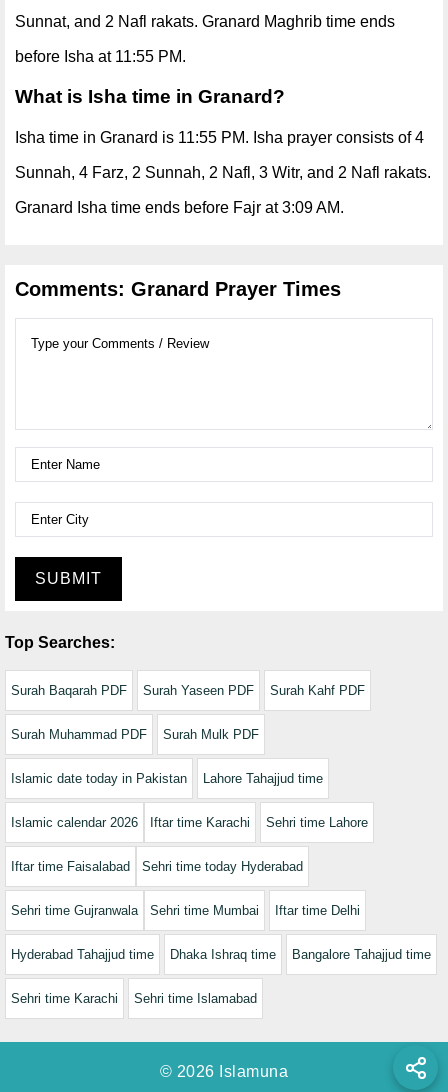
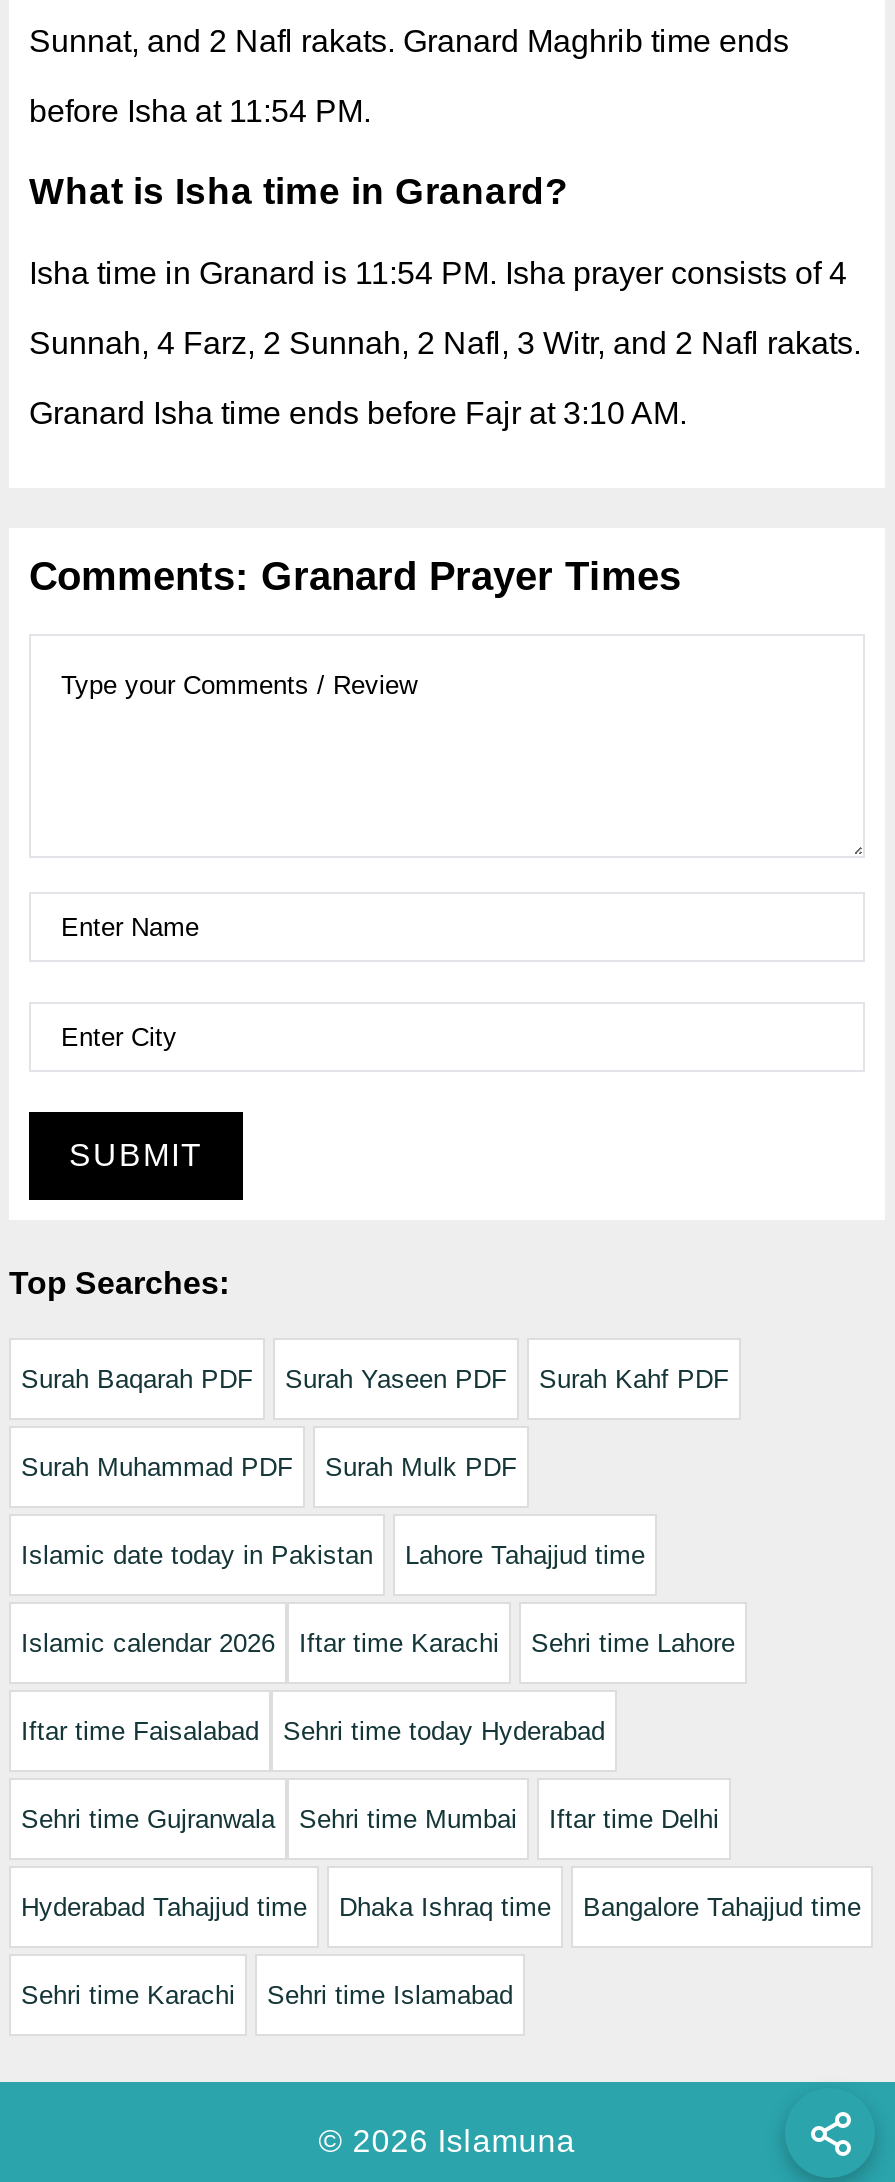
- before Isha at 11:55 PM.
+ before Isha at 11:54 PM.

- Isha time in Granard is 11:55 PM. Isha prayer consists of 4
+ Isha time in Granard is 11:54 PM. Isha prayer consists of 4

- Granard Isha time ends before Fajr at 3:09 AM.
+ Granard Isha time ends before Fajr at 3:10 AM.
